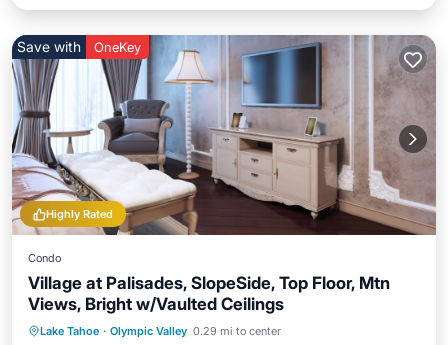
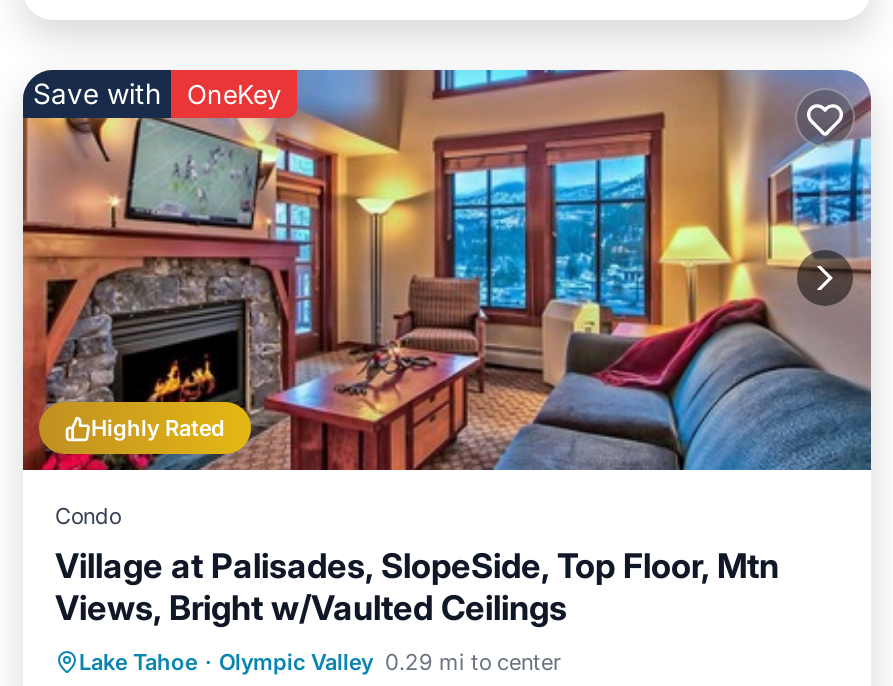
- [image]
+ [image]
